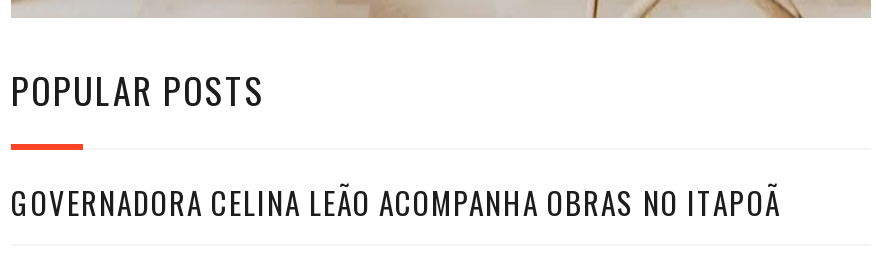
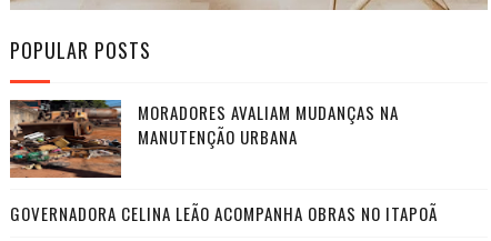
+ [image]
+ MORADORES AVALIAM MUDANÇAS NA
+ MANUTENÇÃO URBANA
